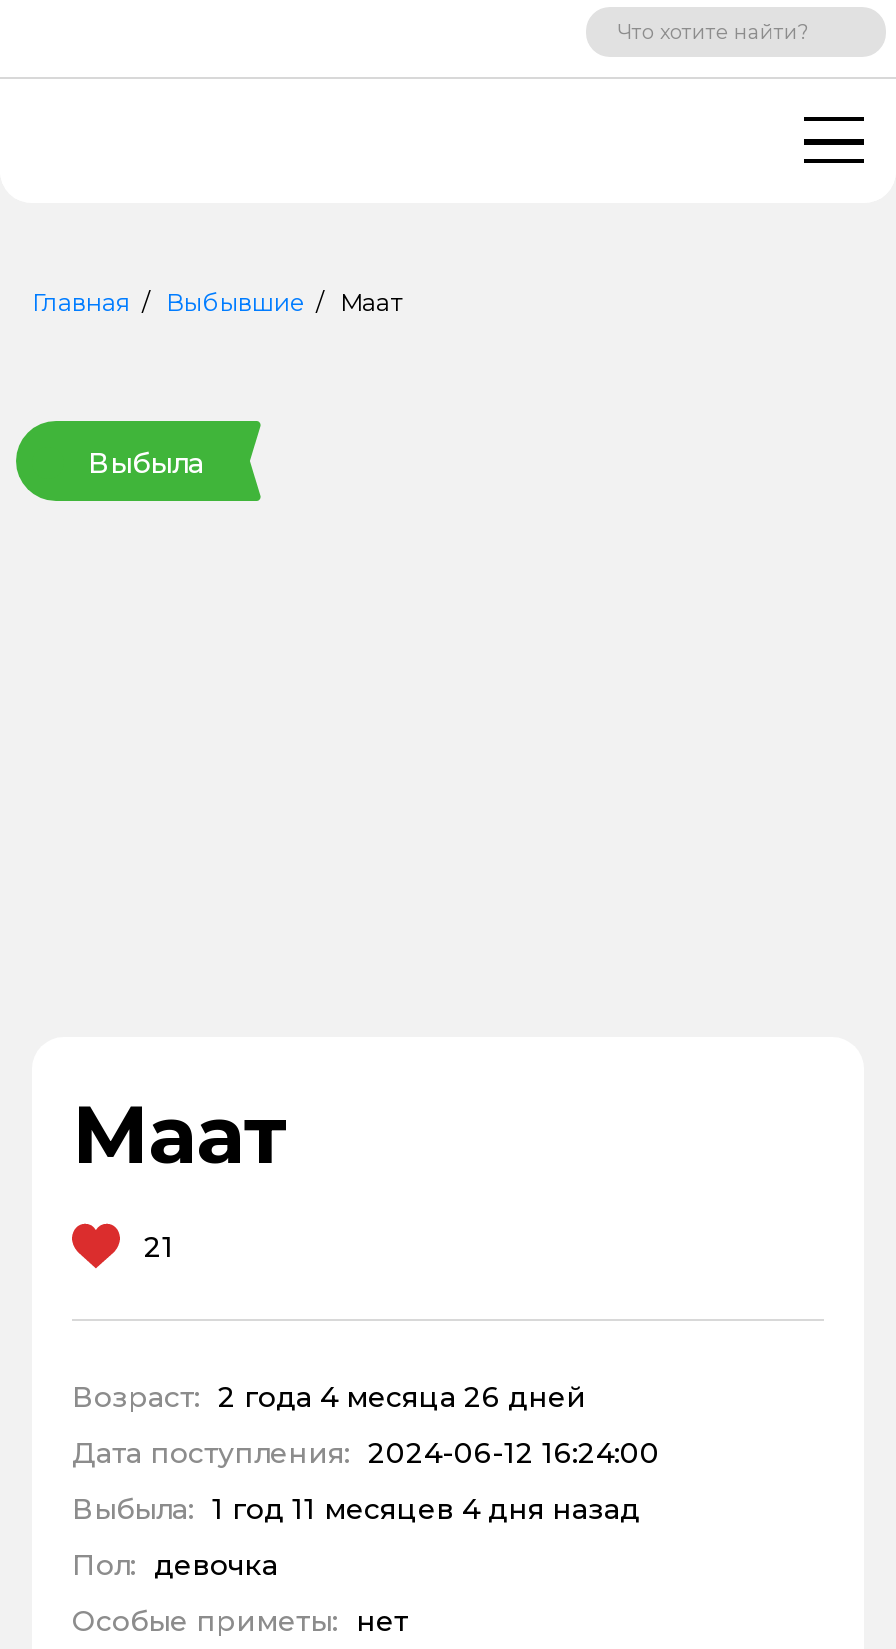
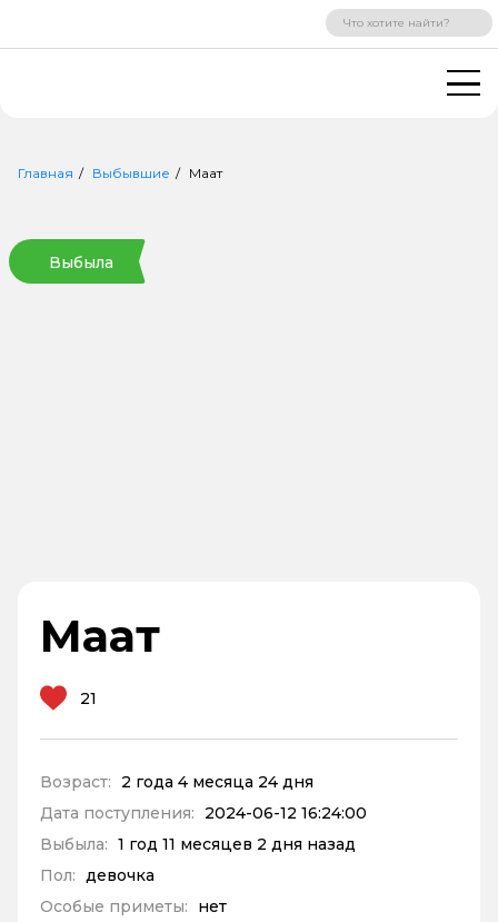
- Возраст: 2 года 4 месяца 26 дней
+ Возраст: 2 года 4 месяца 24 дня

- Выбыла: 1 год 11 месяцев 4 дня назад
+ Выбыла: 1 год 11 месяцев 2 дня назад
